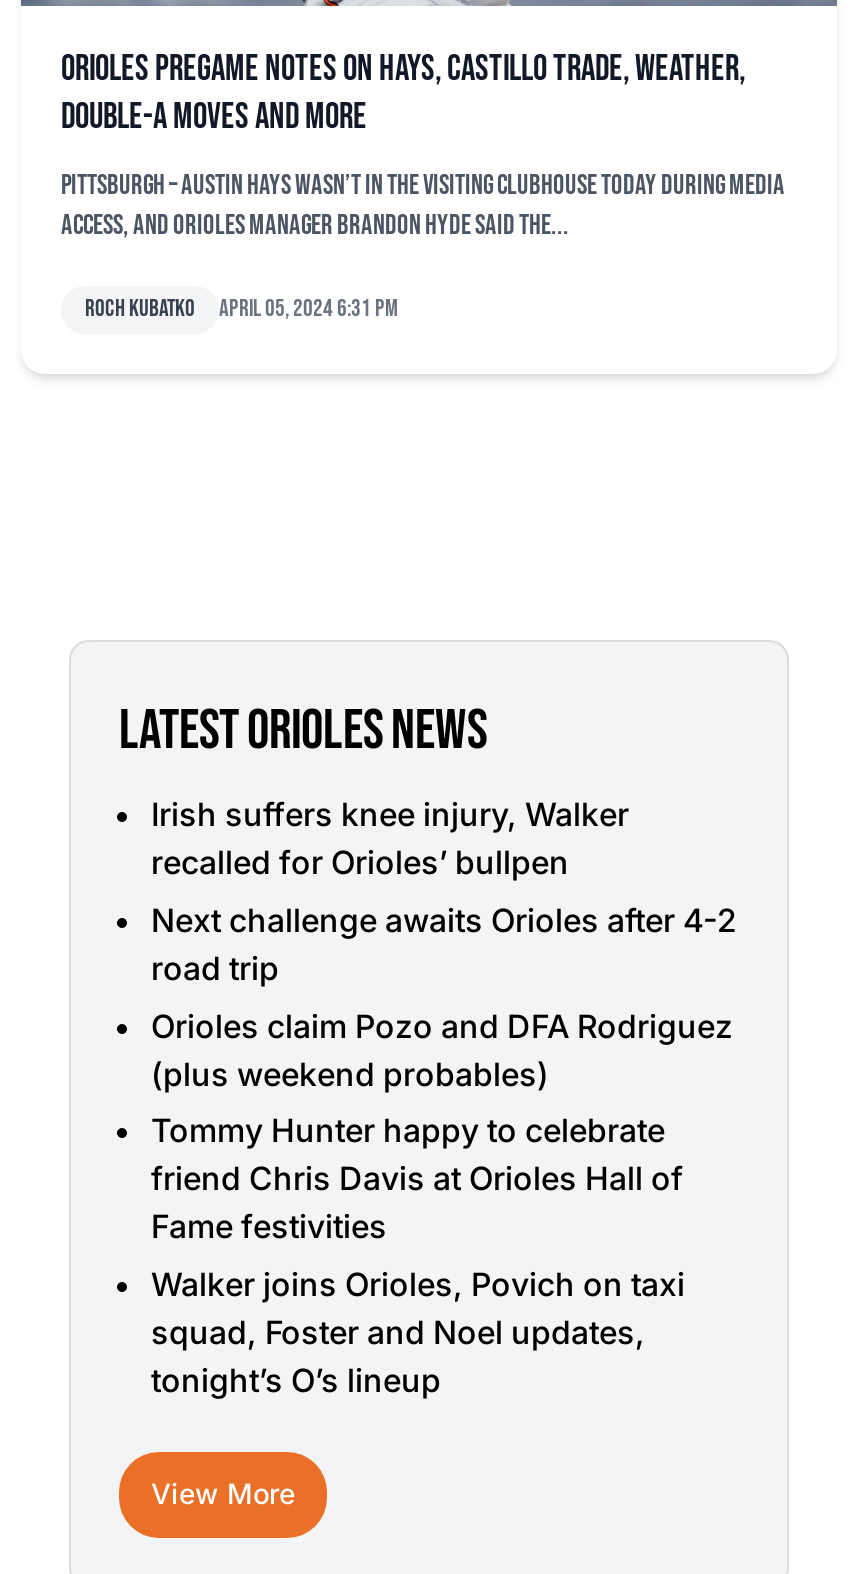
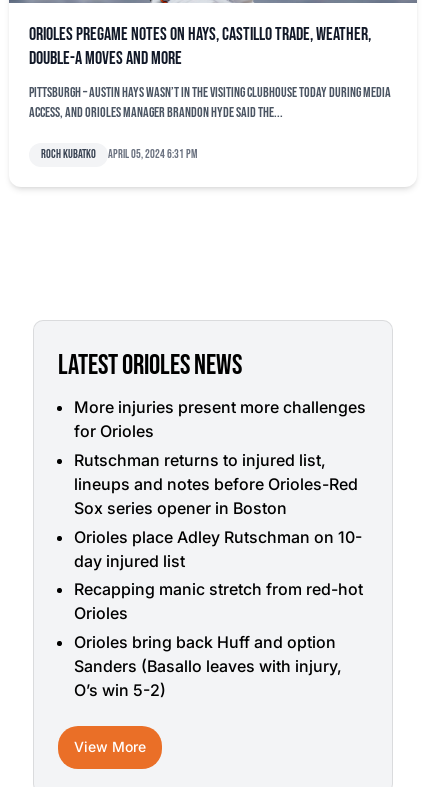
- Irish suffers knee injury, Walker
- recalled for Orioles’ bullpen
- Next challenge awaits Orioles after 4-2
- road trip
- Orioles claim Pozo and DFA Rodriguez
- (plus weekend probables)
- Tommy Hunter happy to celebrate
- friend Chris Davis at Orioles Hall of
- Fame festivities
- Walker joins Orioles, Povich on taxi
- squad, Foster and Noel updates,
- tonight’s O’s lineup
+ More injuries present more challenges
+ for Orioles
+ Rutschman returns to injured list,
+ lineups and notes before Orioles-Red
+ Sox series opener in Boston
+ Orioles place Adley Rutschman on 10-
+ day injured list
+ Recapping manic stretch from red-hot
+ Orioles
+ Orioles bring back Huff and option
+ Sanders (Basallo leaves with injury,
+ O’s win 5-2)
